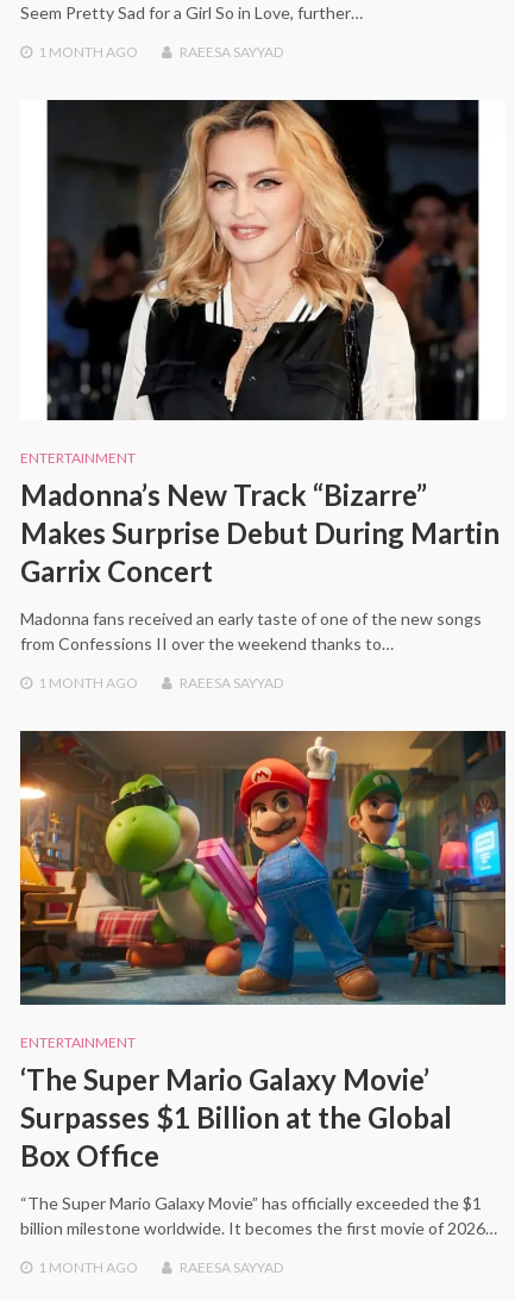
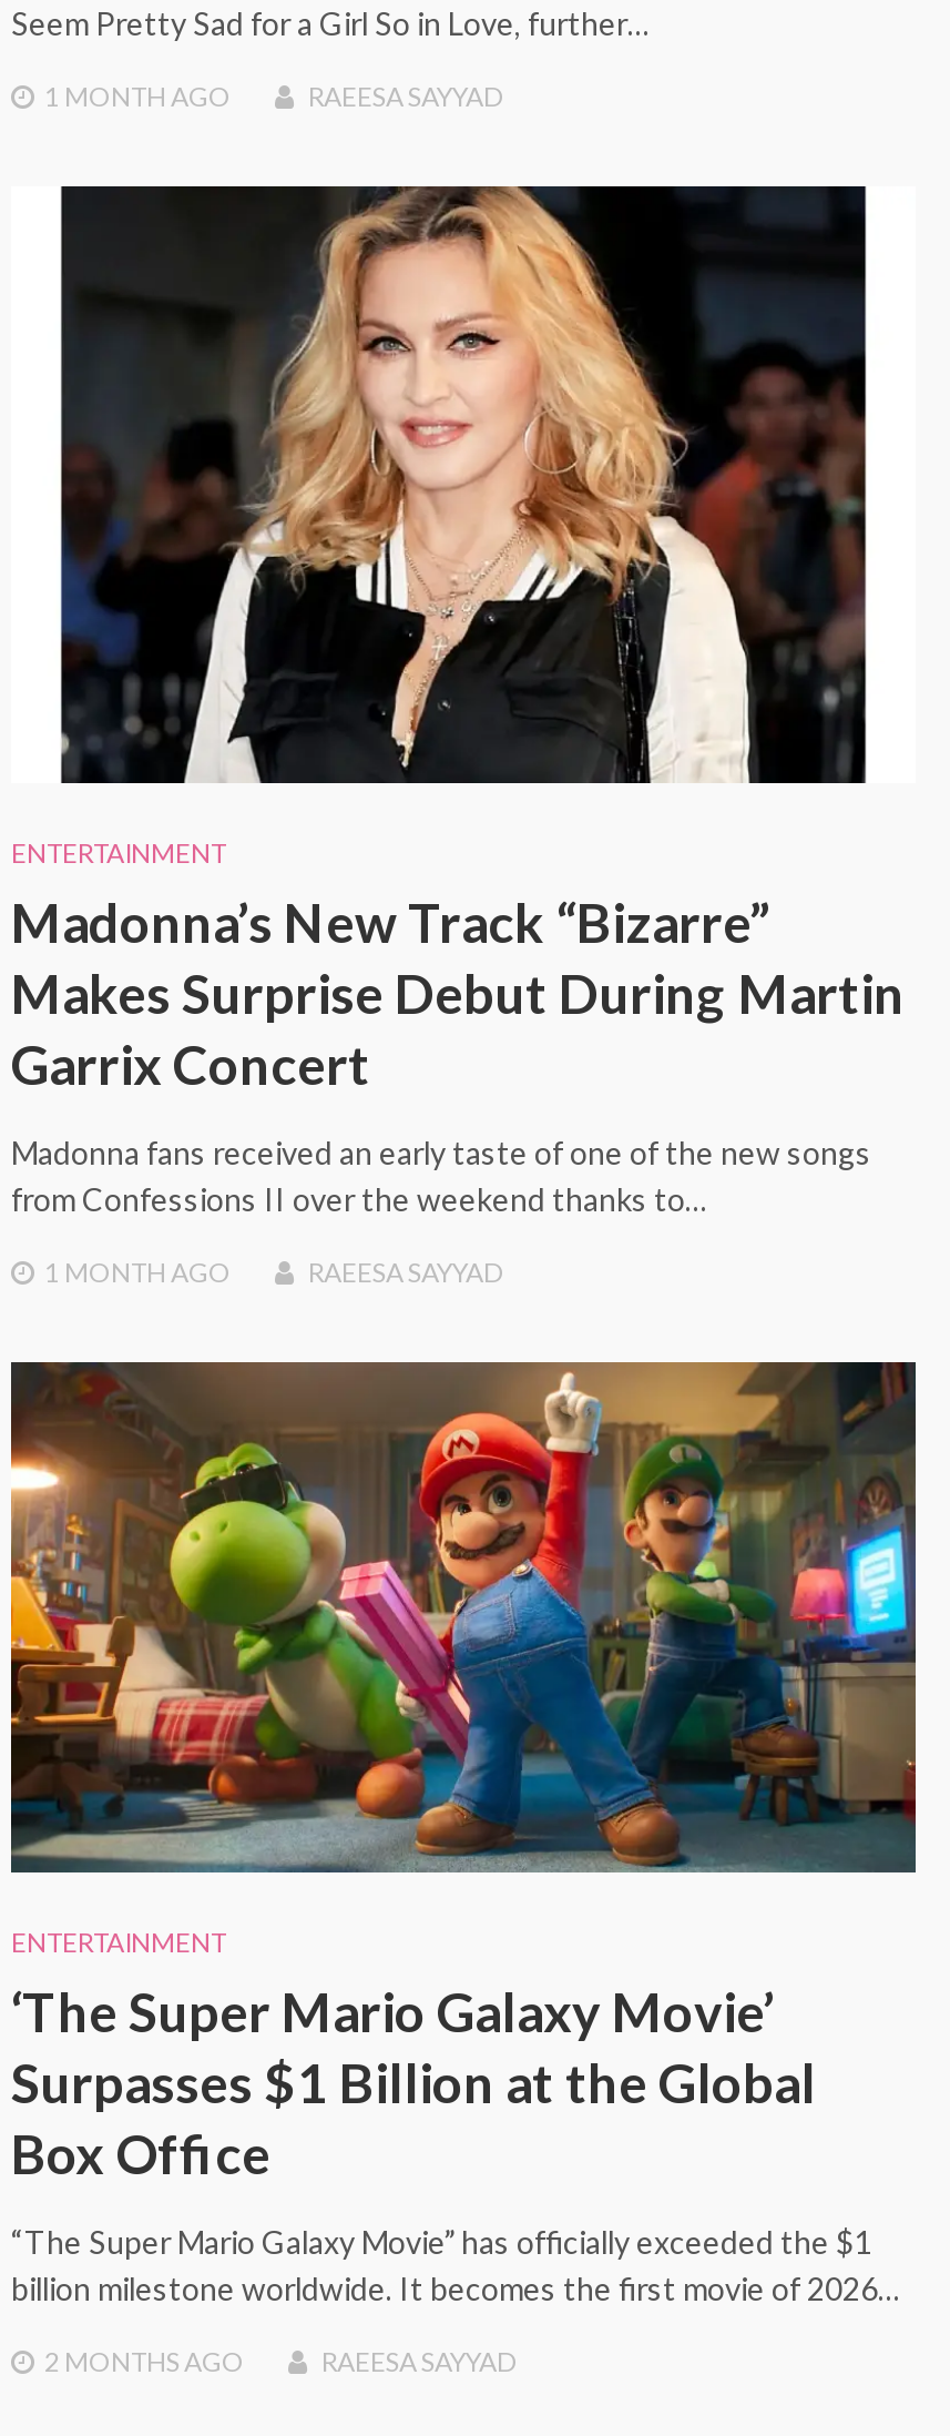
- 1 MONTH AGO
+ 2 MONTHS AGO
